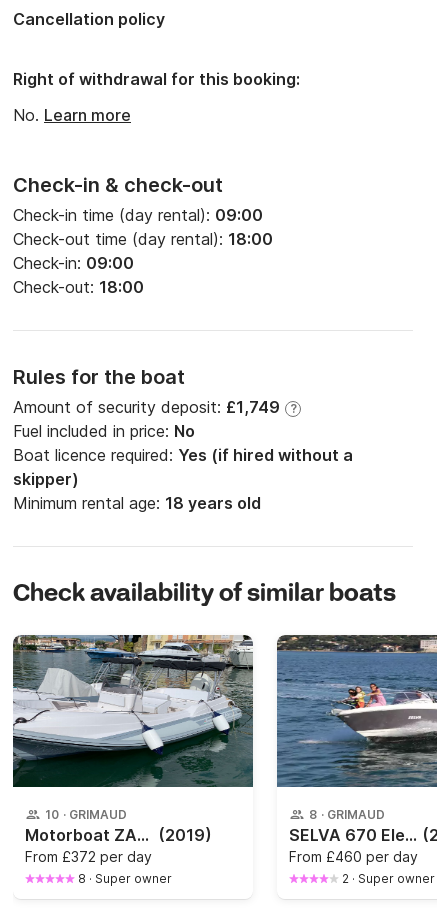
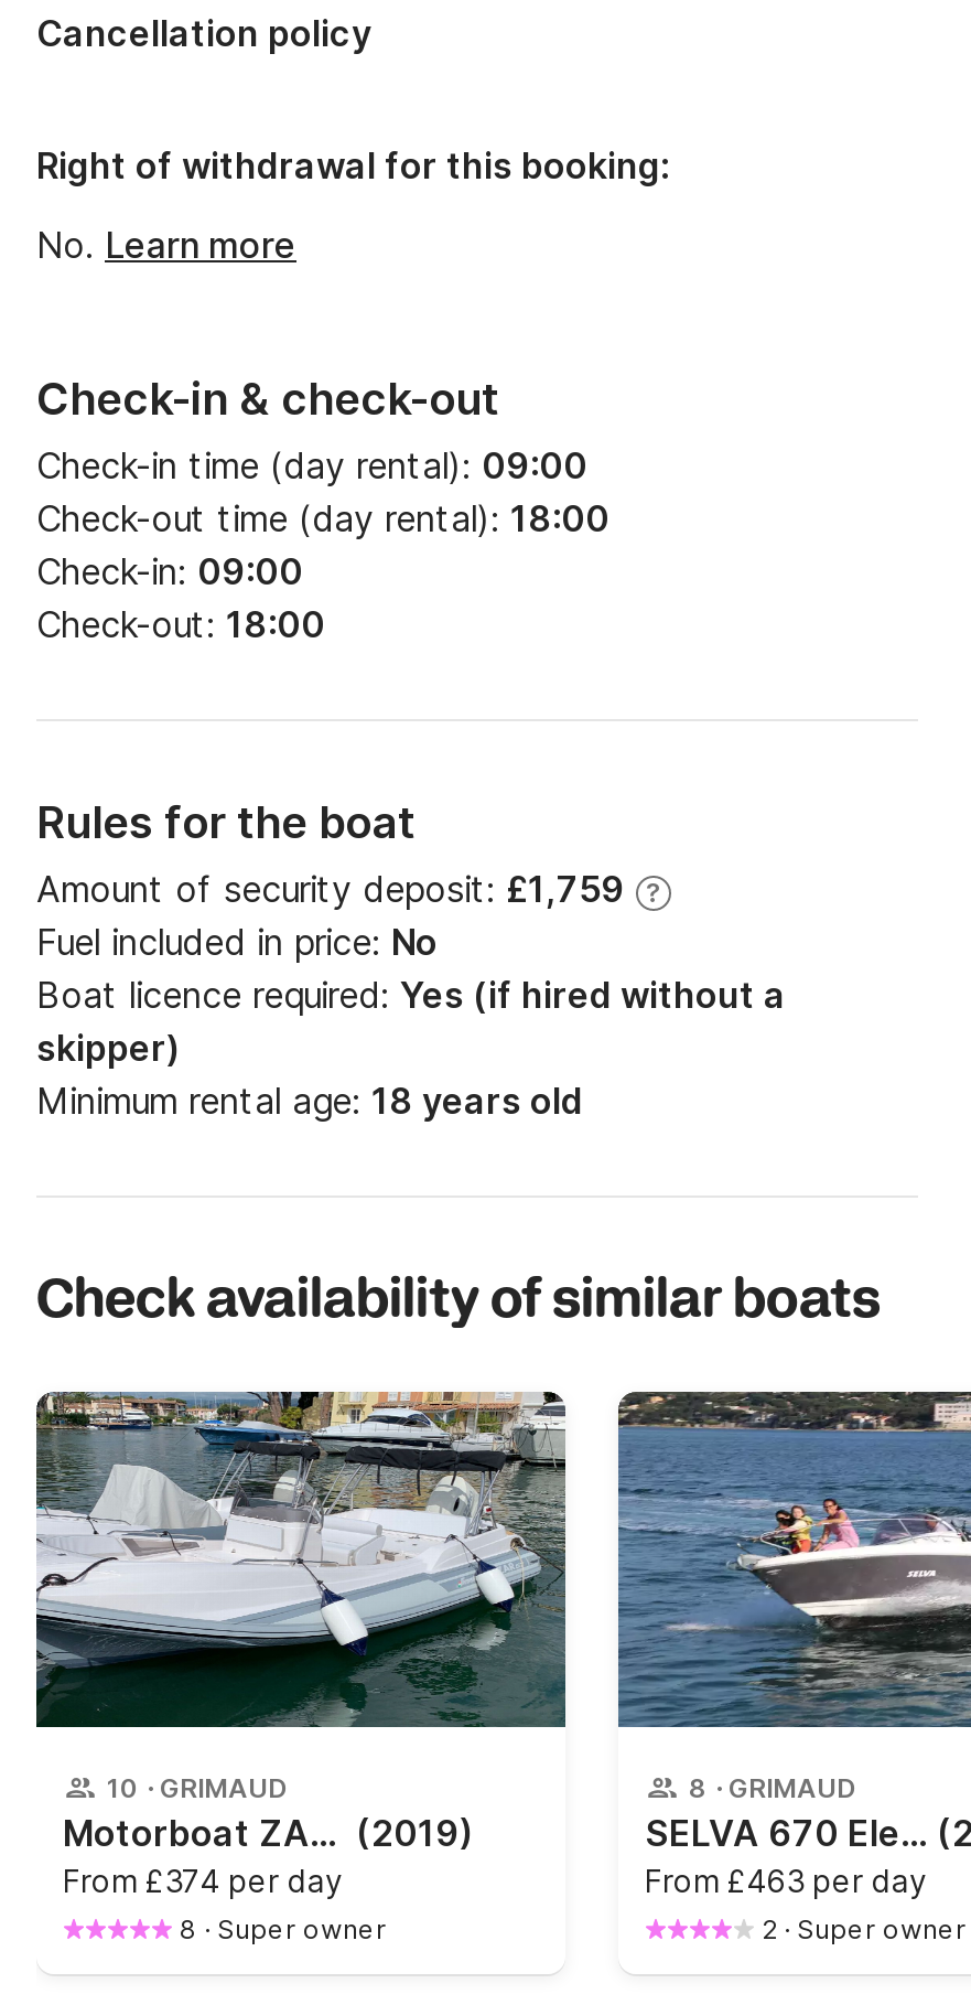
- Amount of security deposit: £1,749
+ Amount of security deposit: £1,759

- From £372 per day
+ From £374 per day

- From £460 per day
+ From £463 per day
